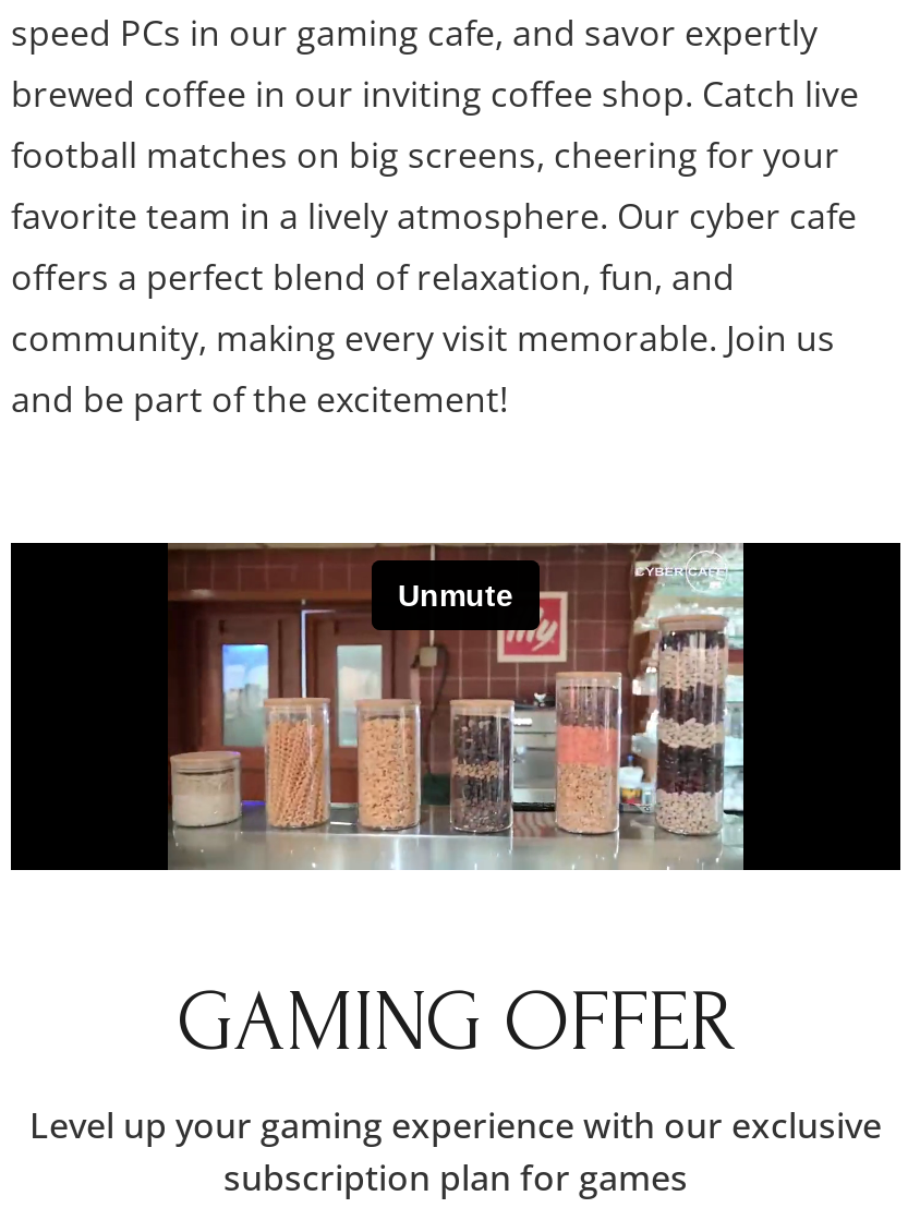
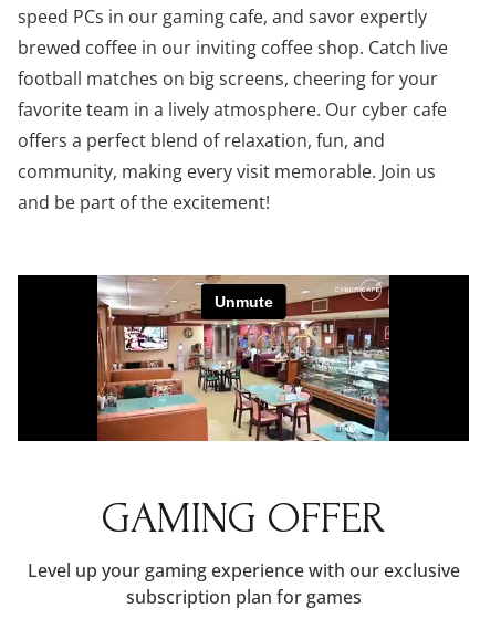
- [image]
+ [image]
